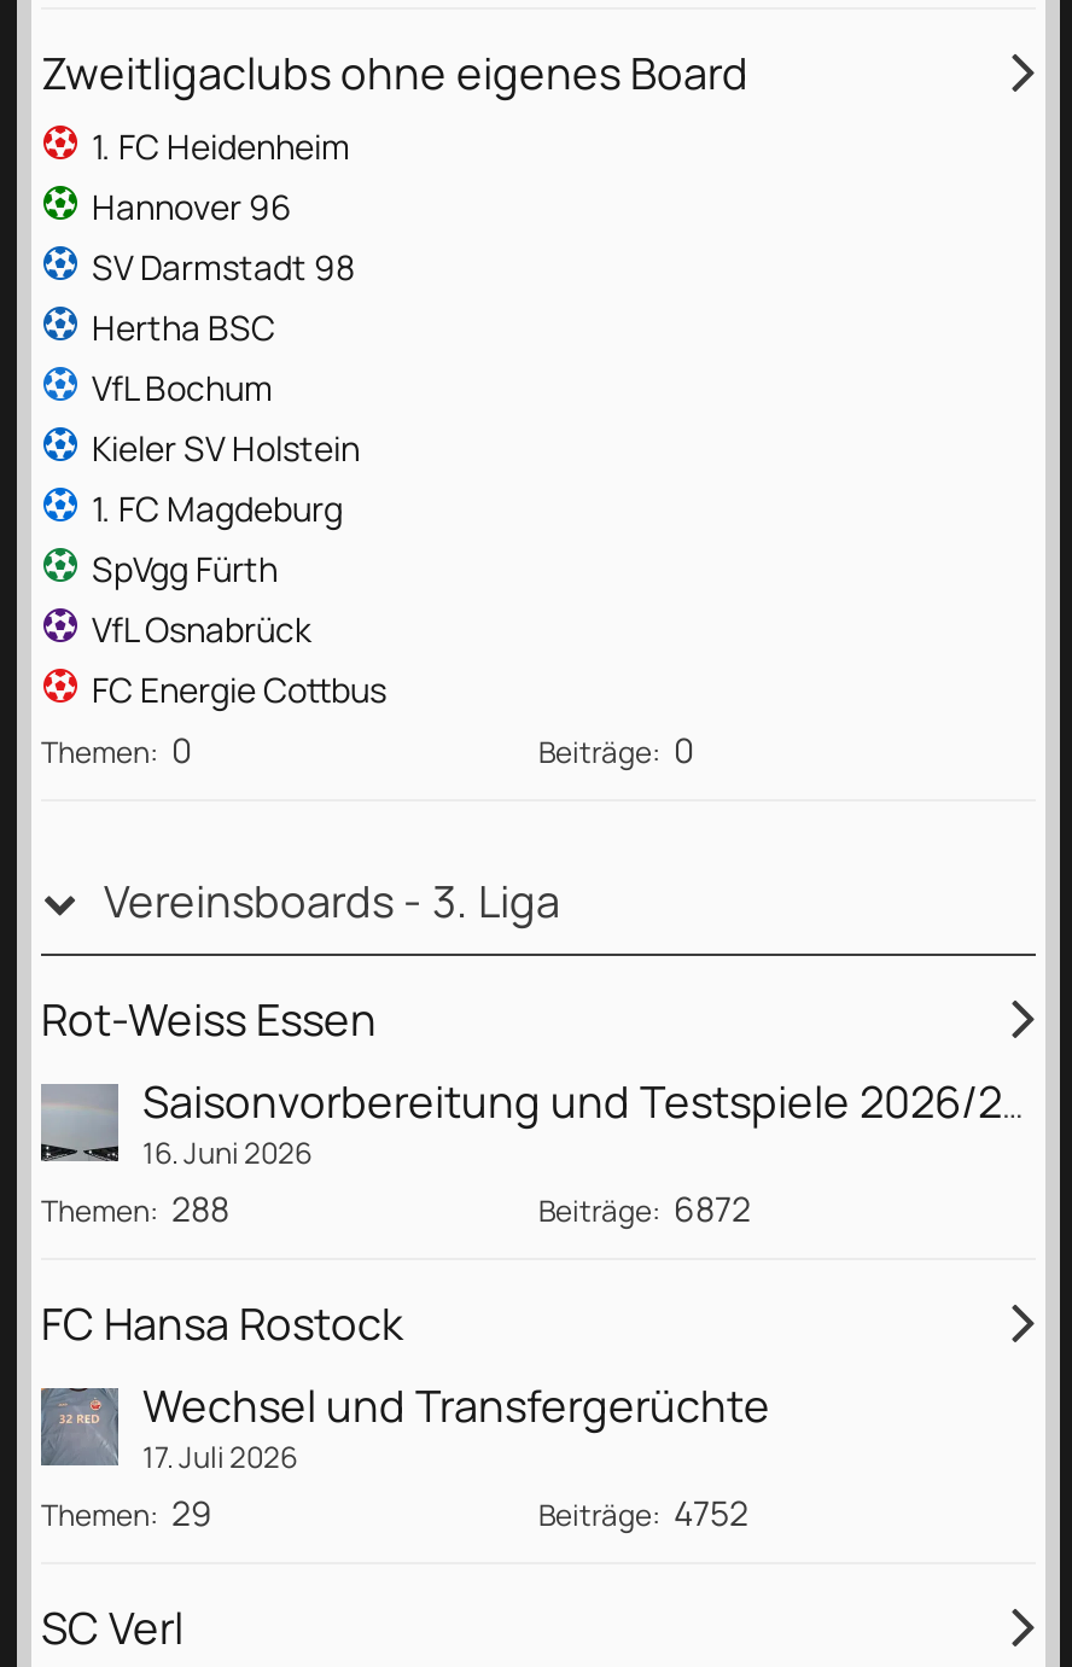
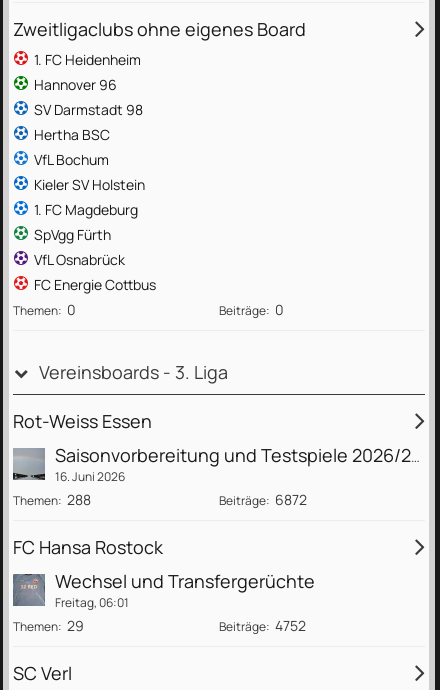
- 17. Juli 2026
+ Freitag, 06:01
